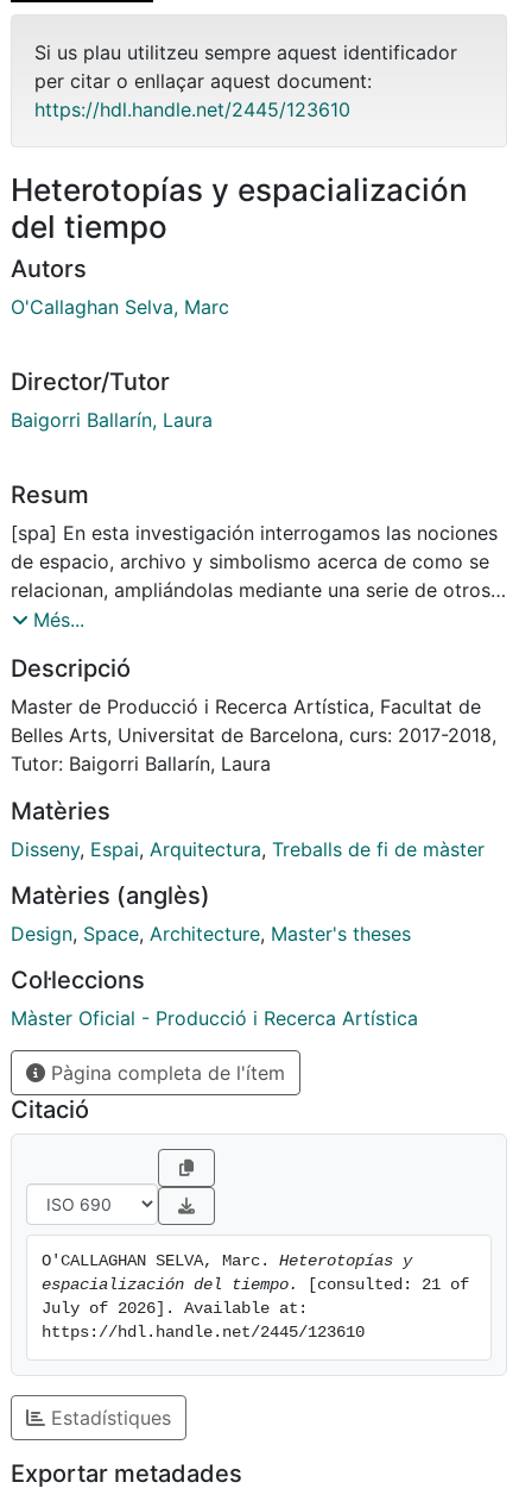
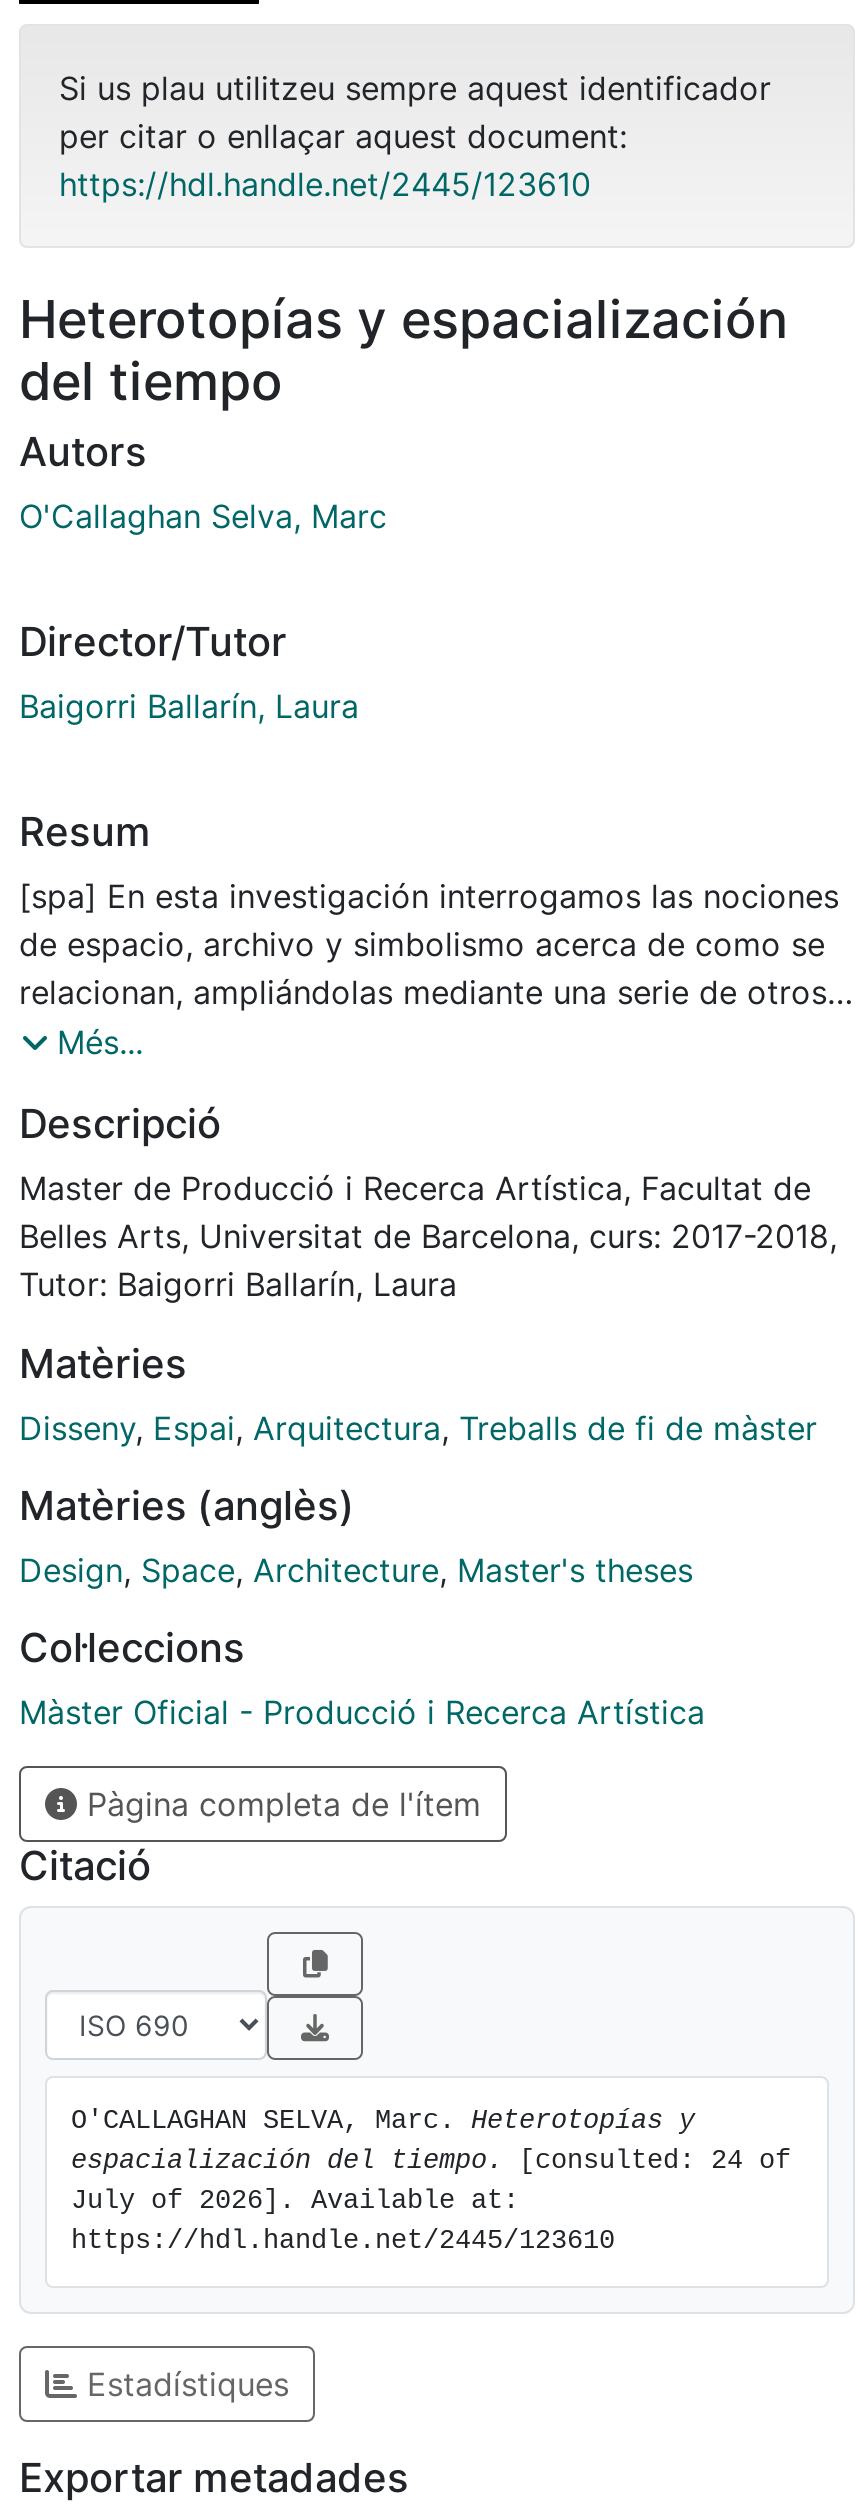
- espacialización del tiempo. [consulted: 21 of
+ espacialización del tiempo. [consulted: 24 of
